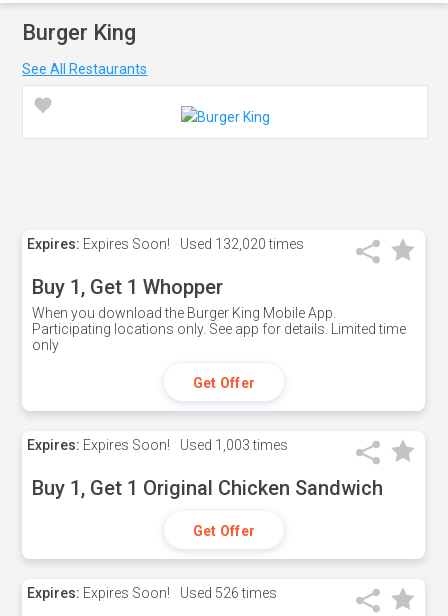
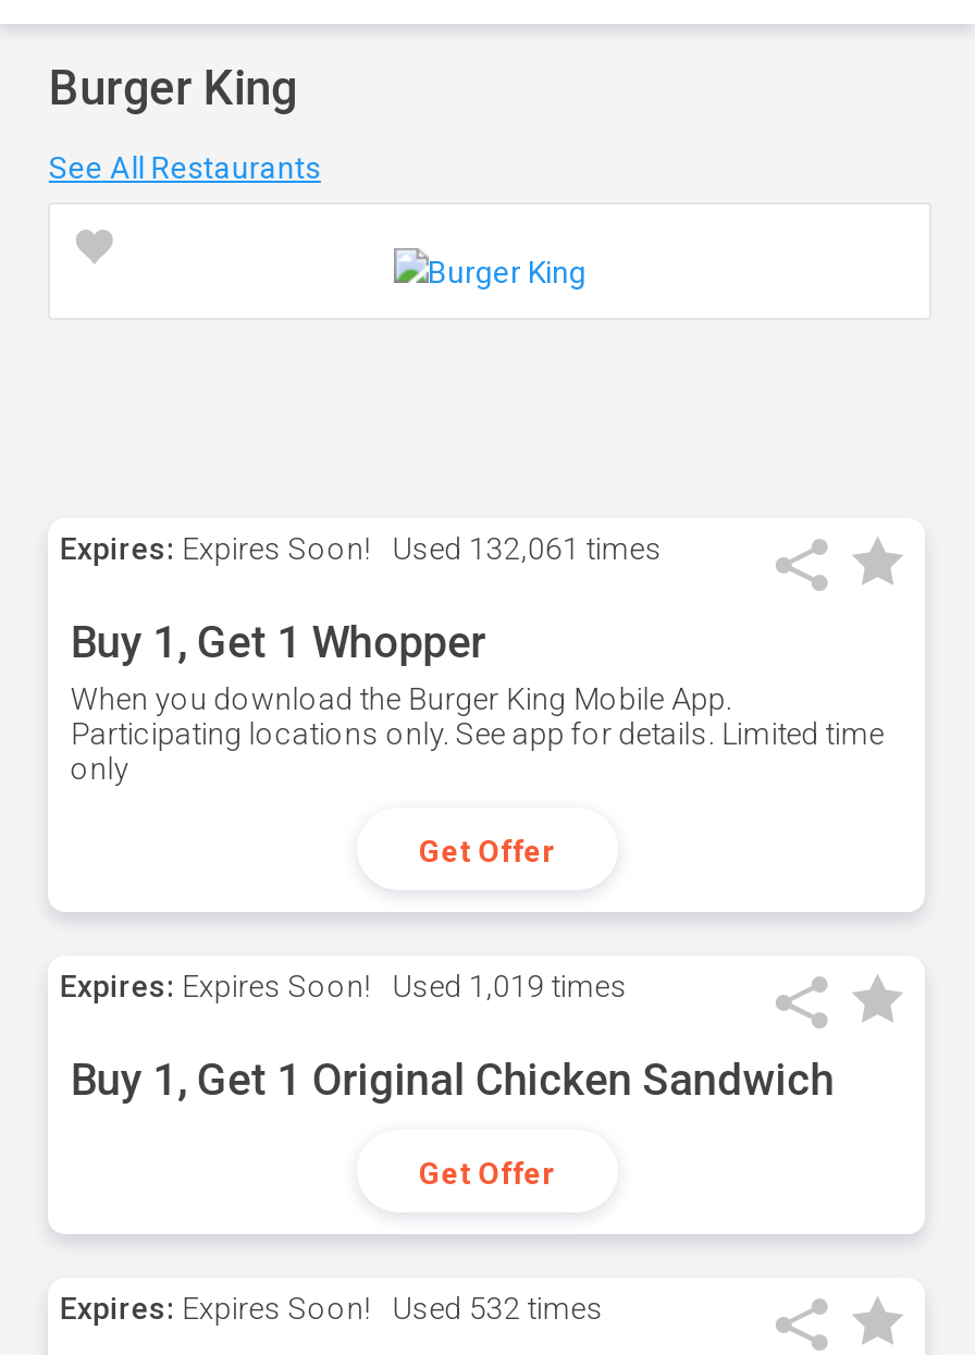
- Expires: Expires Soon! Used 132,020 times
+ Expires: Expires Soon! Used 132,061 times

- Expires: Expires Soon! Used 1,003 times
+ Expires: Expires Soon! Used 1,019 times

- Expires: Expires Soon! Used 526 times
+ Expires: Expires Soon! Used 532 times
